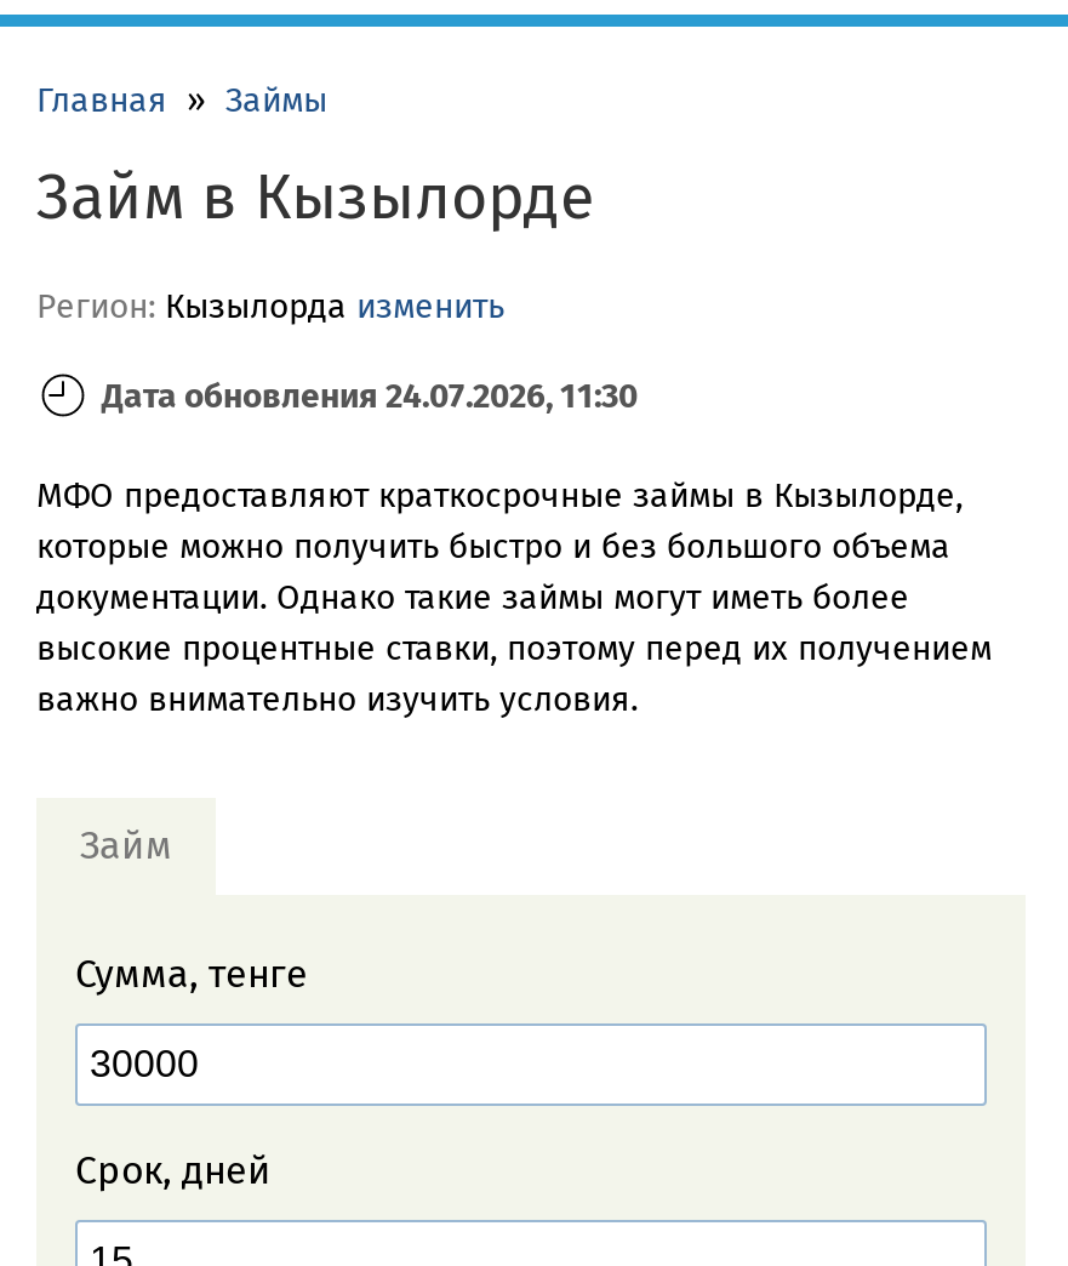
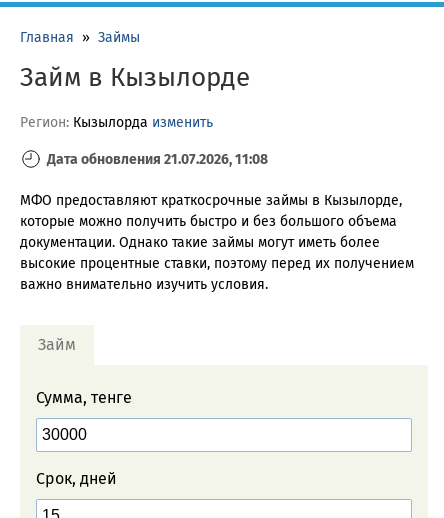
- Дата обновления 24.07.2026, 11:30
+ Дата обновления 21.07.2026, 11:08
